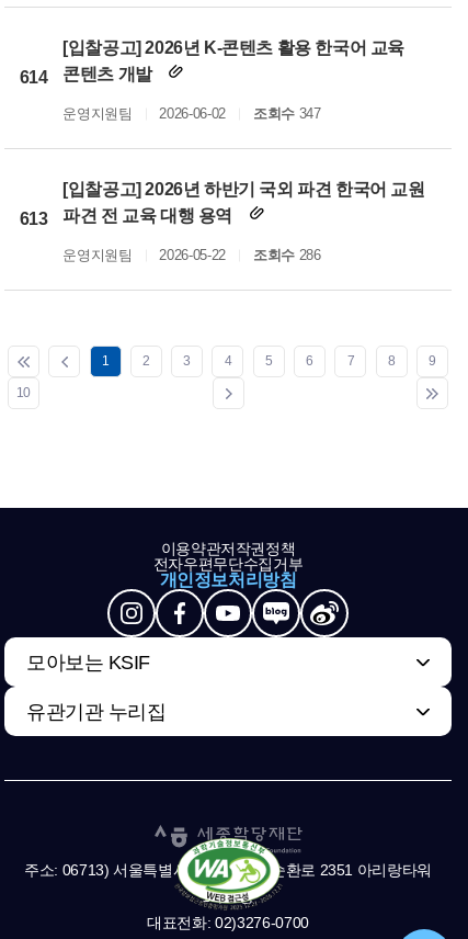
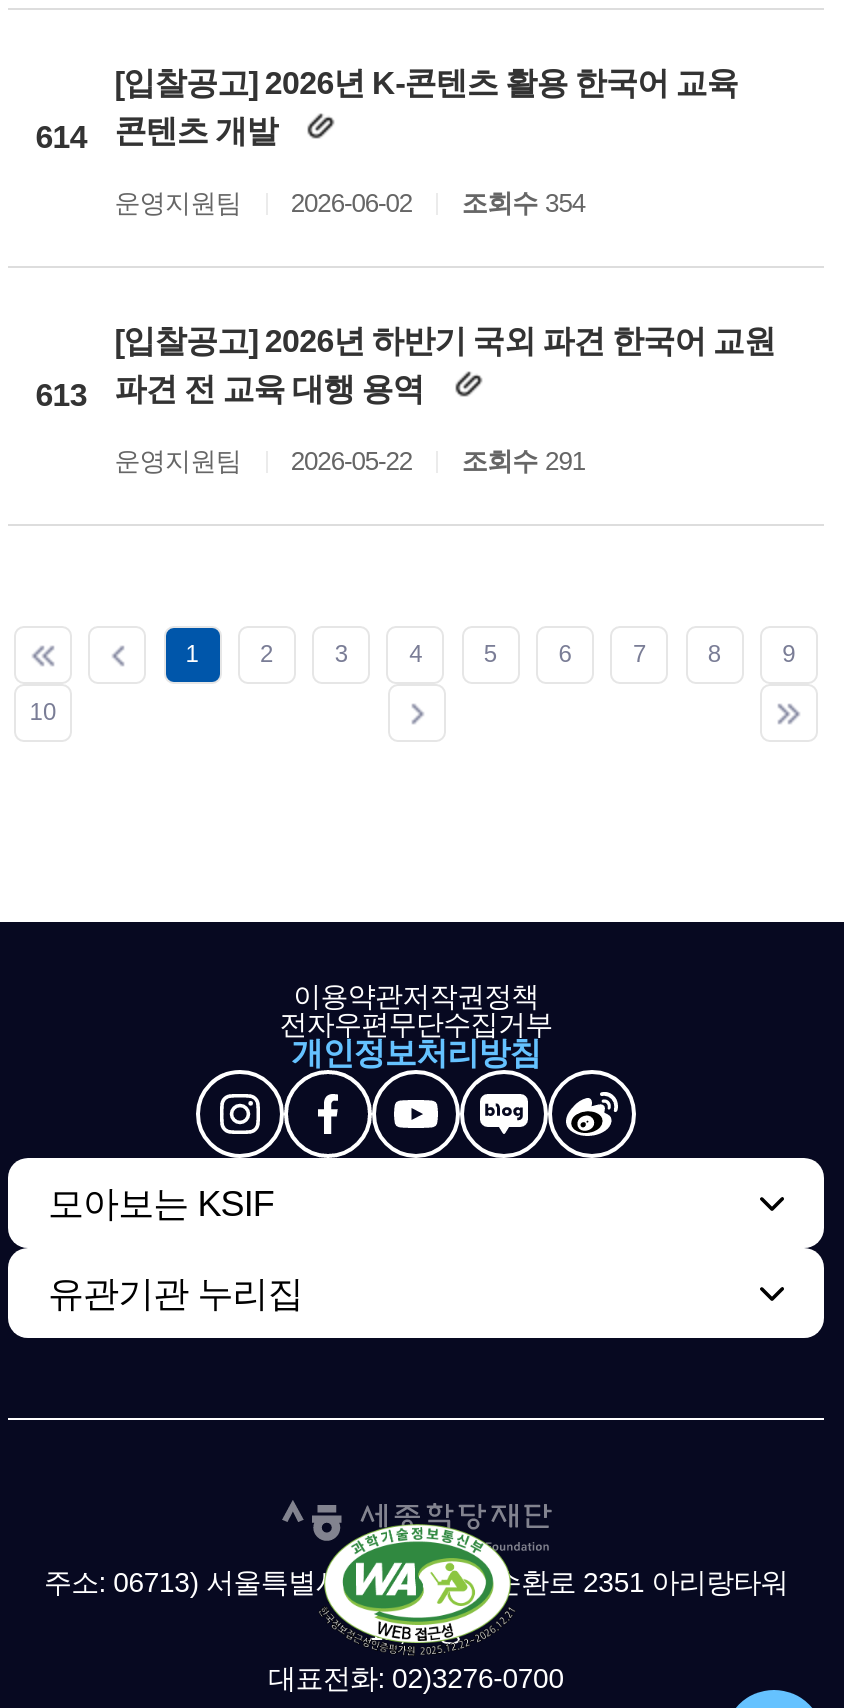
- 운영지원팀 2026-06-02 조회수 347
+ 운영지원팀 2026-06-02 조회수 354

- 운영지원팀 2026-05-22 조회수 286
+ 운영지원팀 2026-05-22 조회수 291
